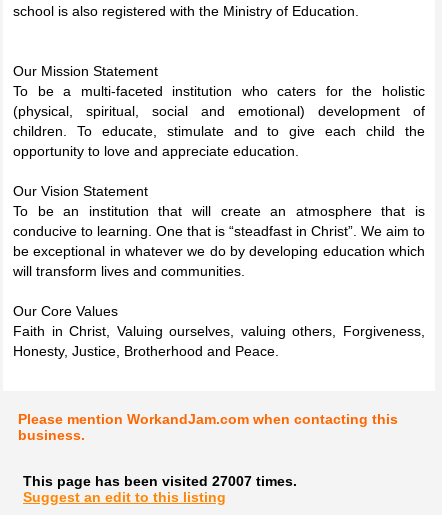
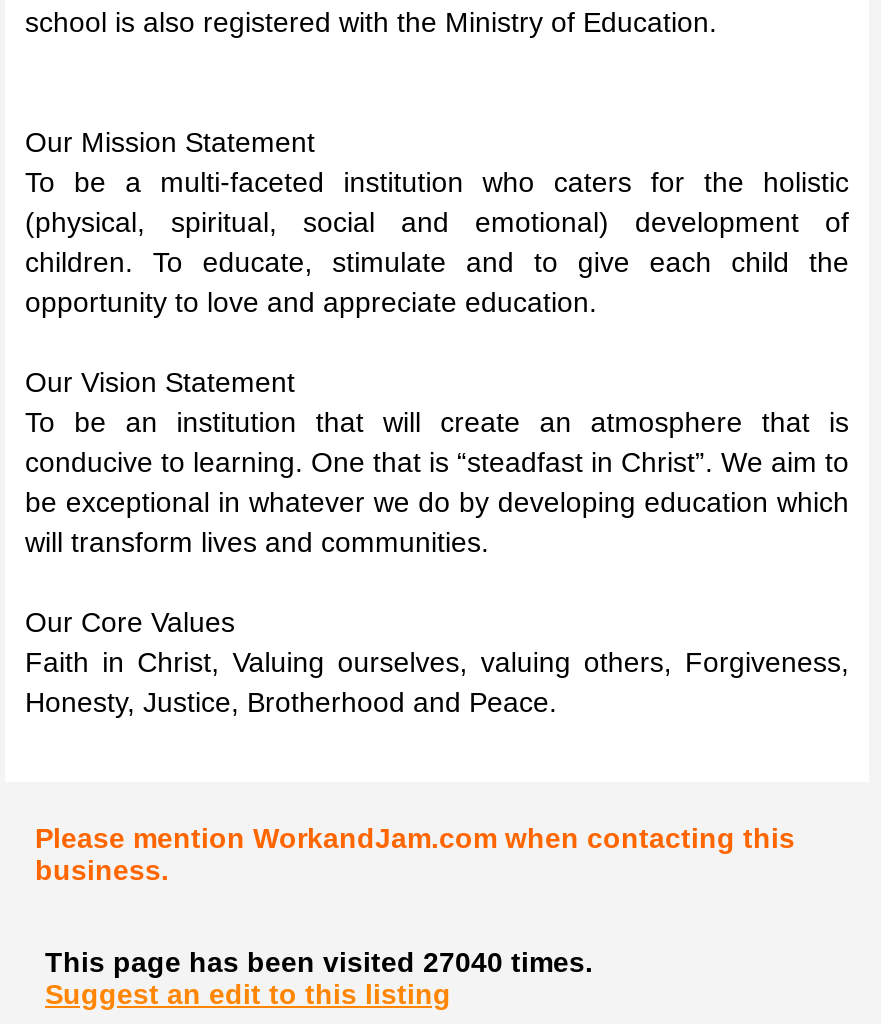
- This page has been visited 27007 times.
+ This page has been visited 27040 times.
